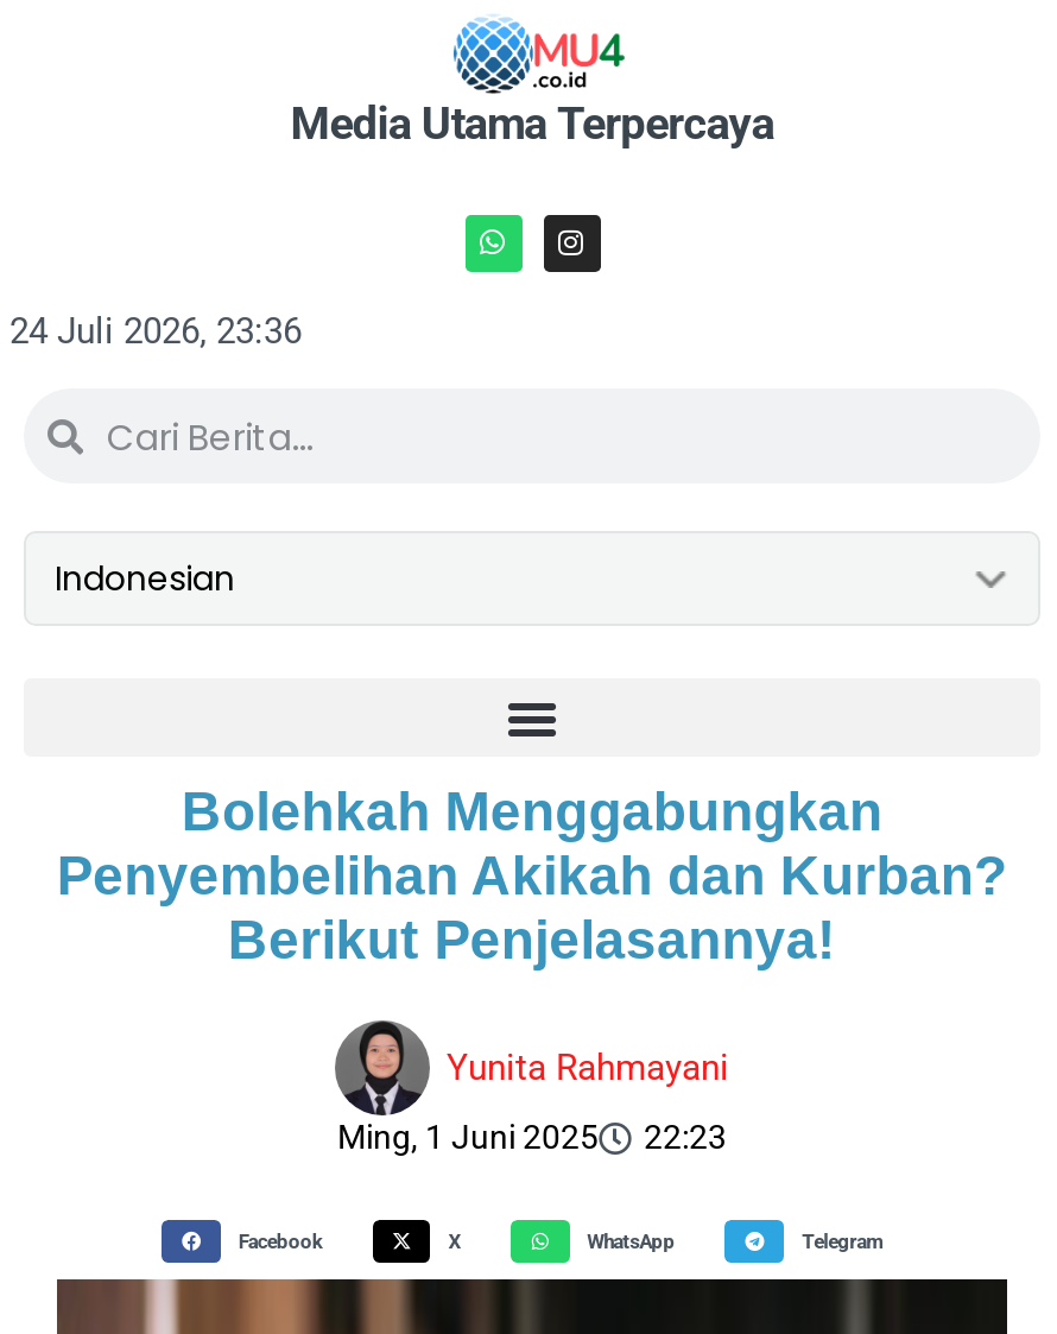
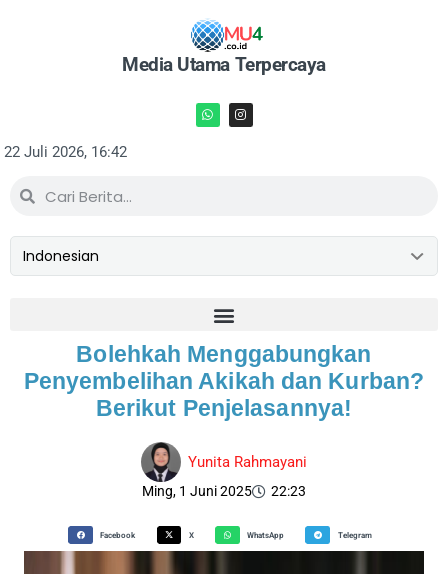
- 24 Juli 2026, 23:36
+ 22 Juli 2026, 16:42
